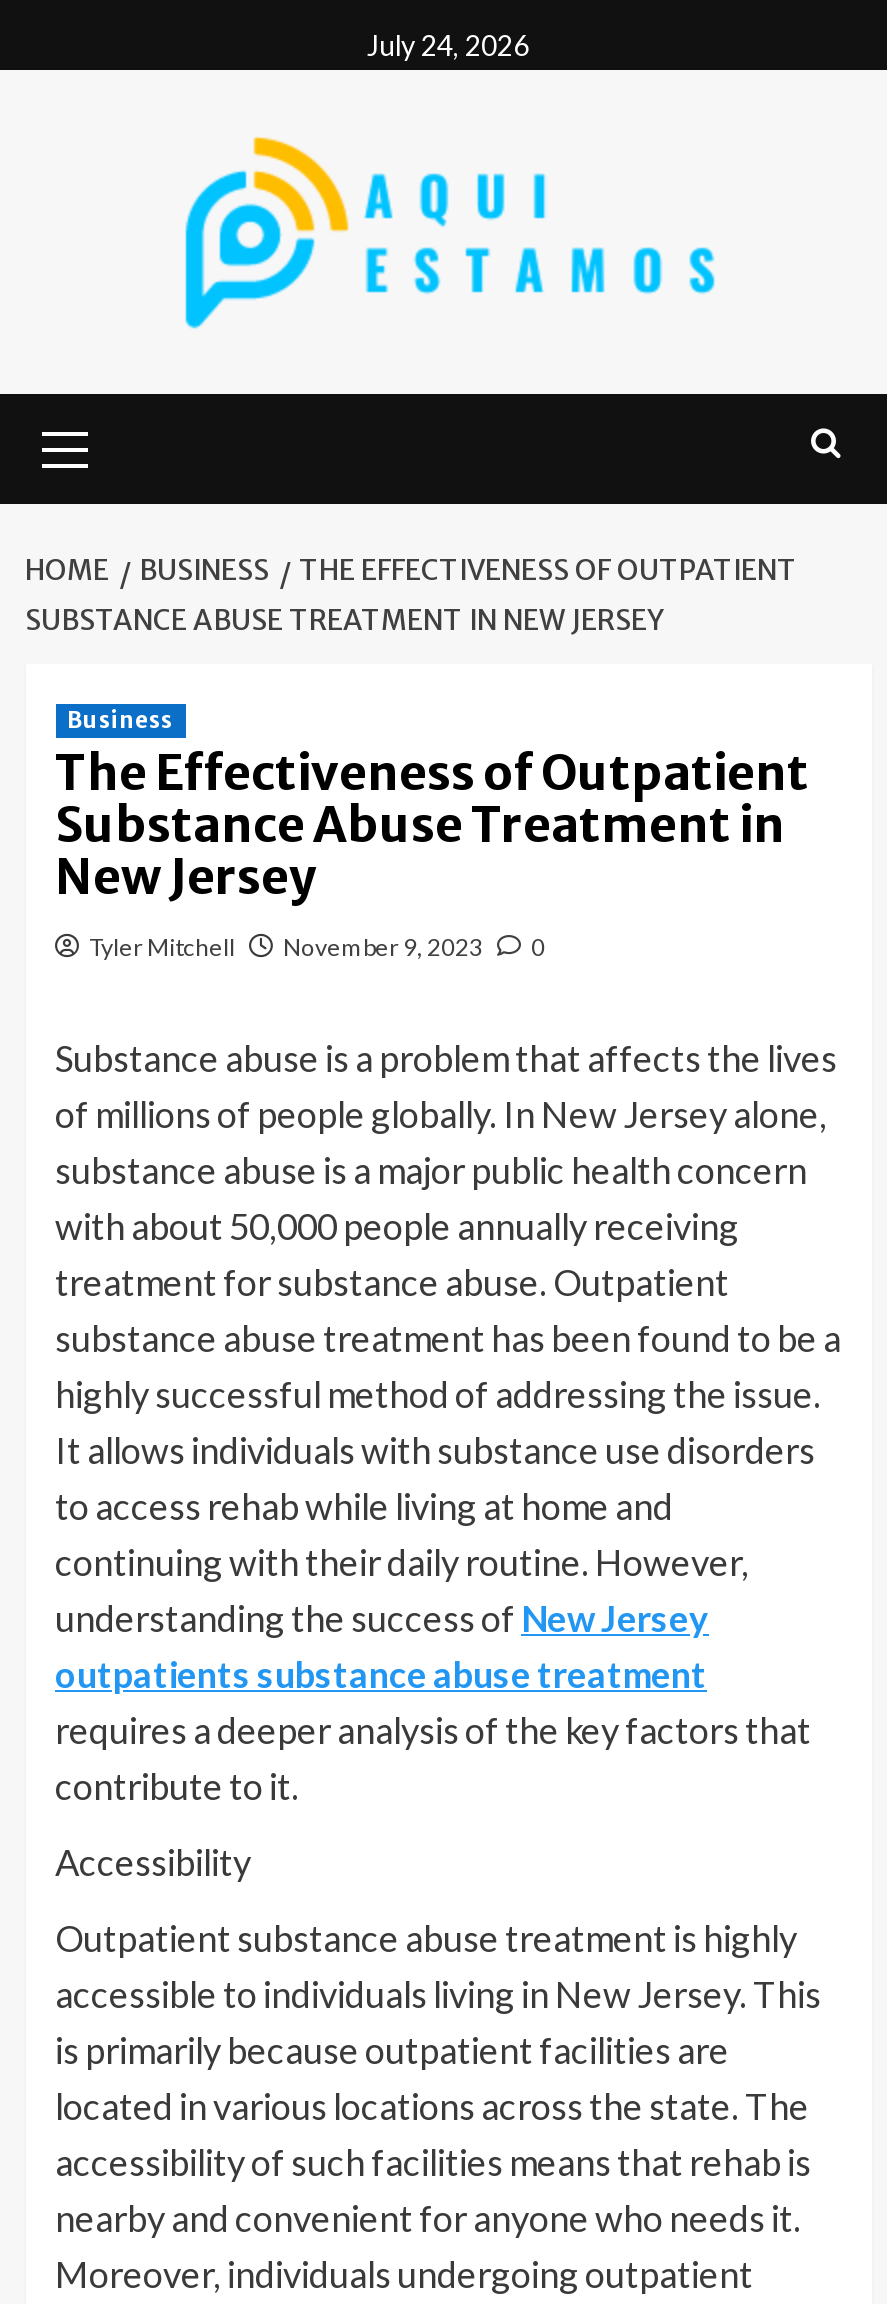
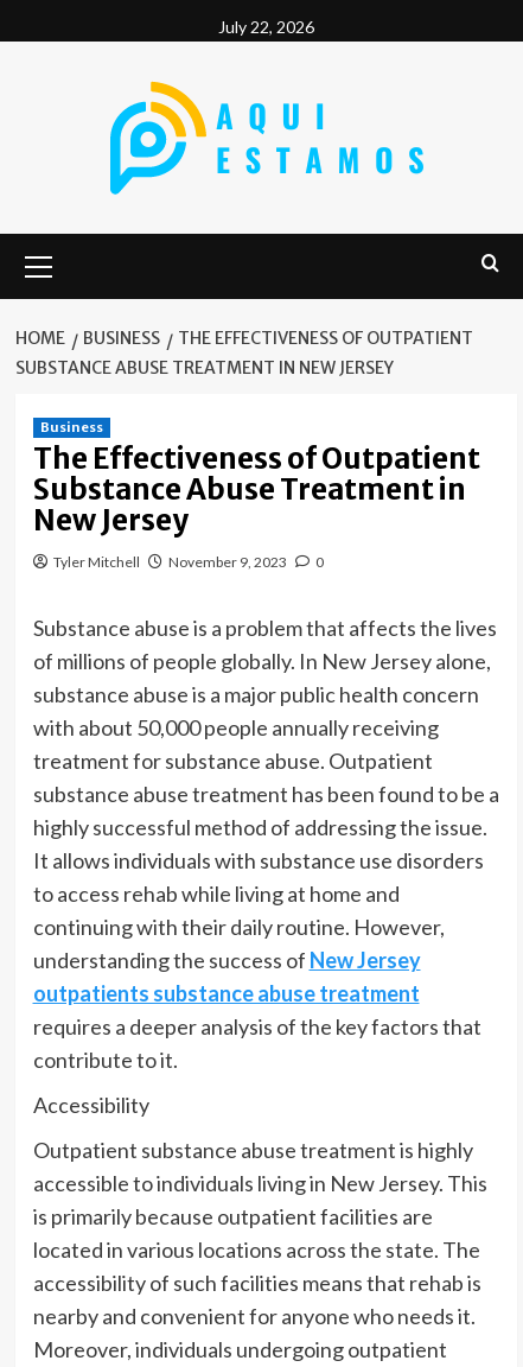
- July 24, 2026
+ July 22, 2026
